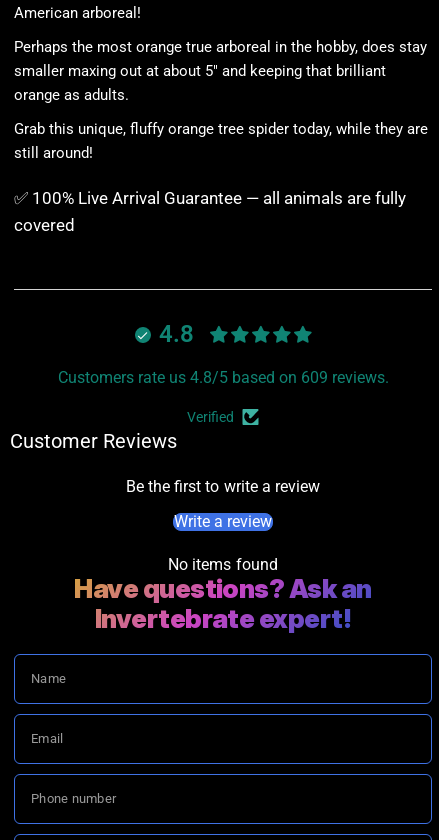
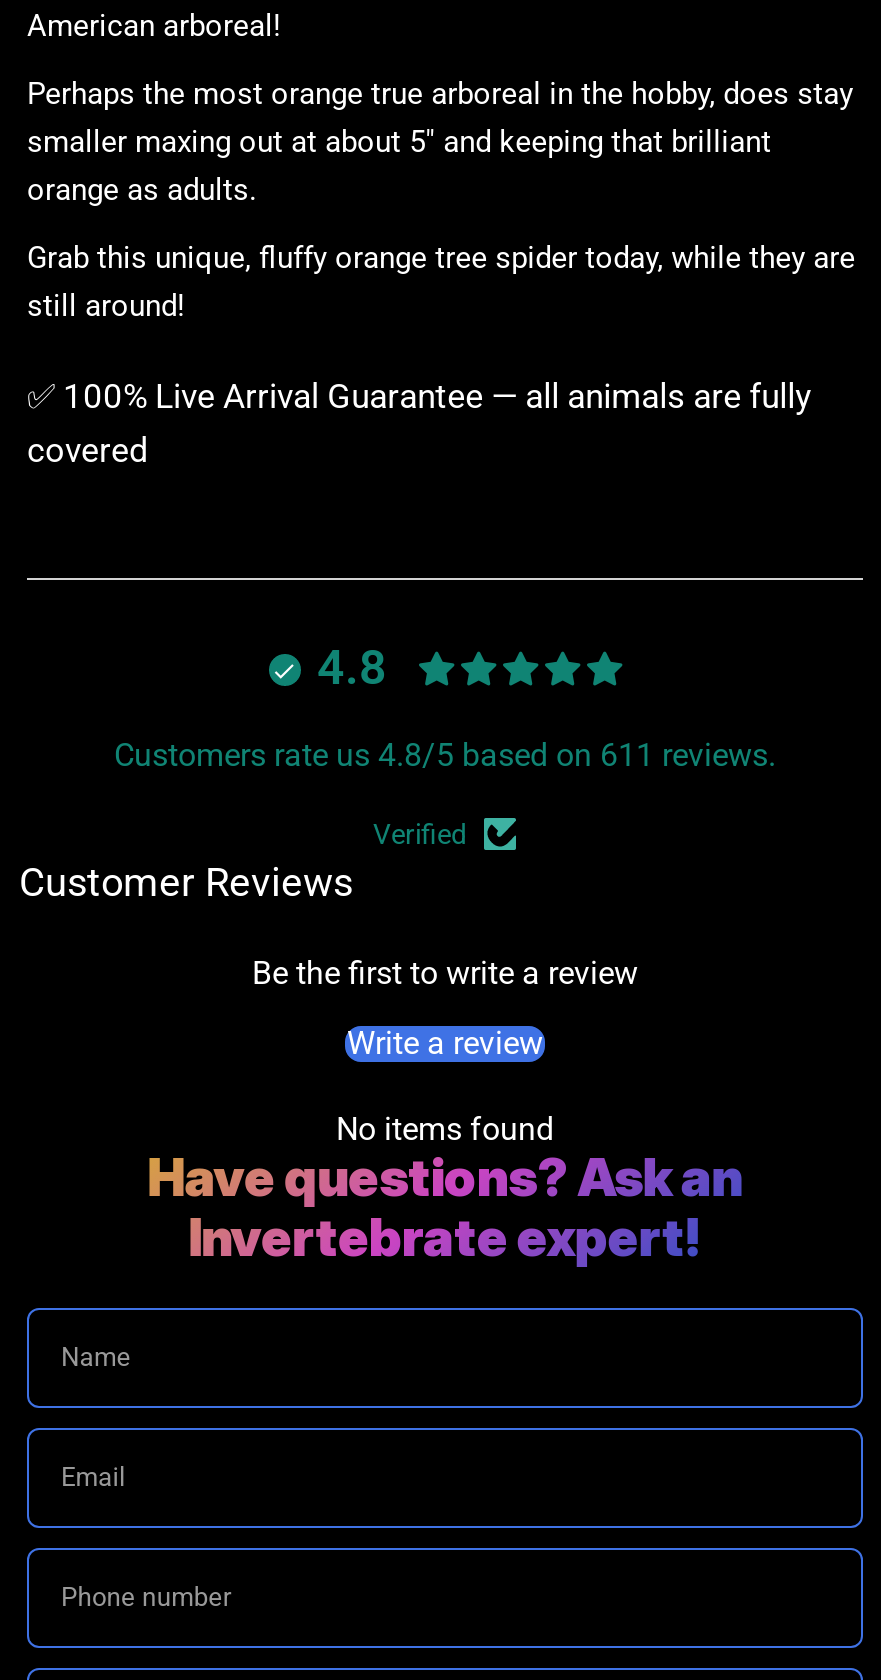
- Customers rate us 4.8/5 based on 609 reviews.
+ Customers rate us 4.8/5 based on 611 reviews.
